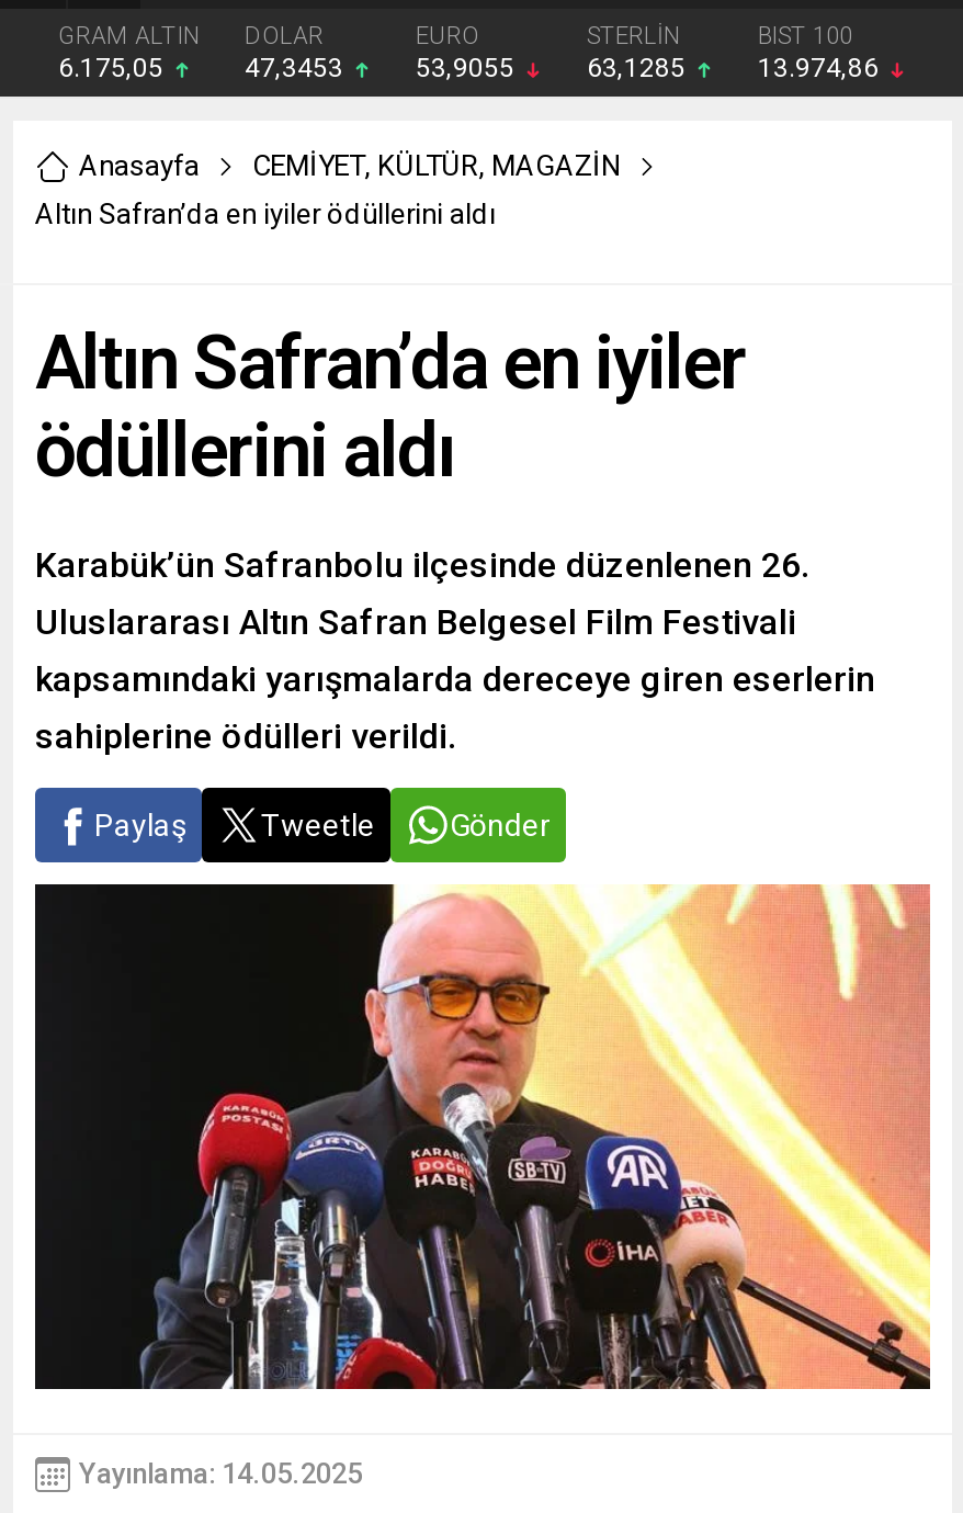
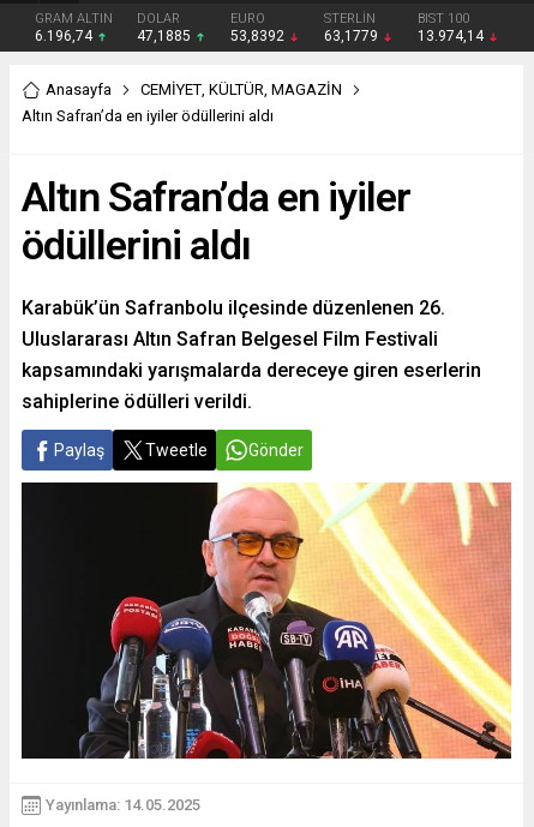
- 6.175,05
+ 6.196,74

- 47,3453
+ 47,1885

- 53,9055
+ 53,8392

- 63,1285
+ 63,1779

- 13.974,86
+ 13.974,14
